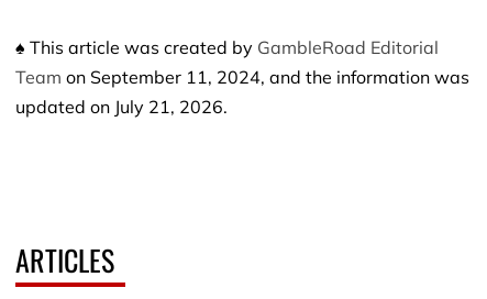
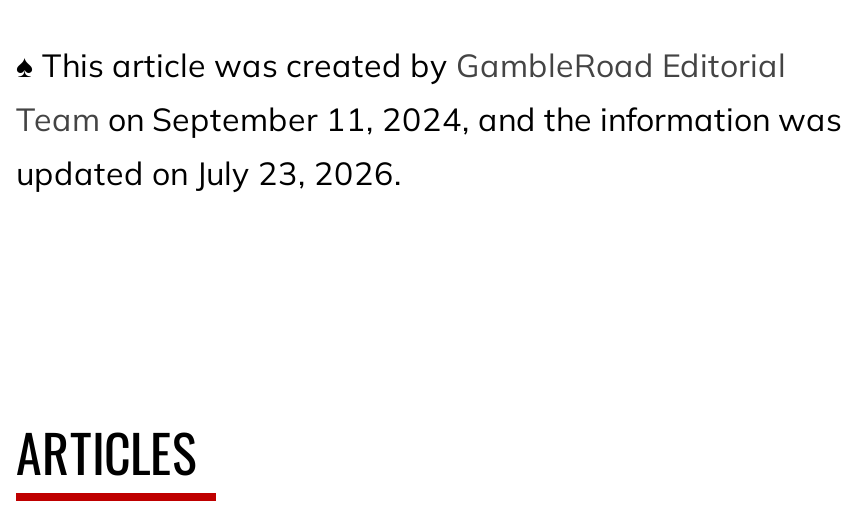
- updated on July 21, 2026.
+ updated on July 23, 2026.
